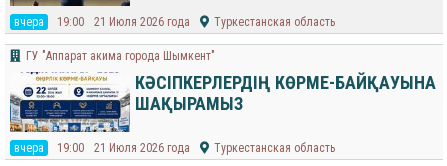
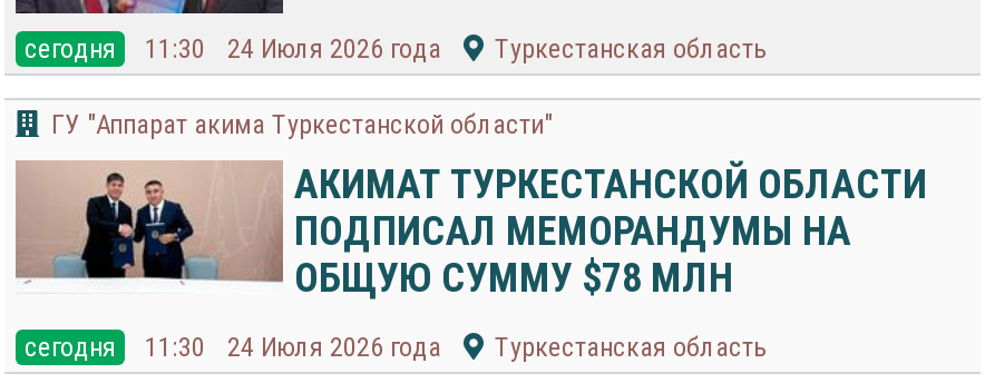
- вчера
- 19:00
- 21 Июля 2026 года
+ cегодня
+ 11:30
+ 24 Июля 2026 года

- [image]
- ГУ "Аппарат акима города Шымкент"
- КӘСІПКЕРЛЕРДІҢ КӨРМЕ-БАЙҚАУЫНА
- ШАҚЫРАМЫЗ
+ [image]
+ ГУ "Аппарат акима Туркестанской области"
+ АКИМАТ ТУРКЕСТАНСКОЙ ОБЛАСТИ
+ ПОДПИСАЛ МЕМОРАНДУМЫ НА
+ ОБЩУЮ СУММУ $78 МЛН

- вчера
- 19:00
- 21 Июля 2026 года
+ cегодня
+ 11:30
+ 24 Июля 2026 года
